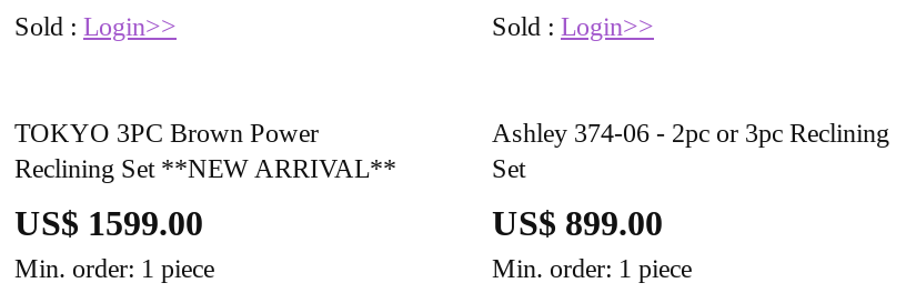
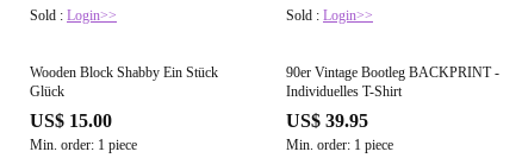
- TOKYO 3PC Brown Power
- Reclining Set **NEW ARRIVAL**
+ Wooden Block Shabby Ein Stück
+ Glück

- Ashley 374-06 - 2pc or 3pc Reclining
- Set
+ 90er Vintage Bootleg BACKPRINT -
+ Individuelles T-Shirt

- US$ 1599.00
+ US$ 15.00

- US$ 899.00
+ US$ 39.95
